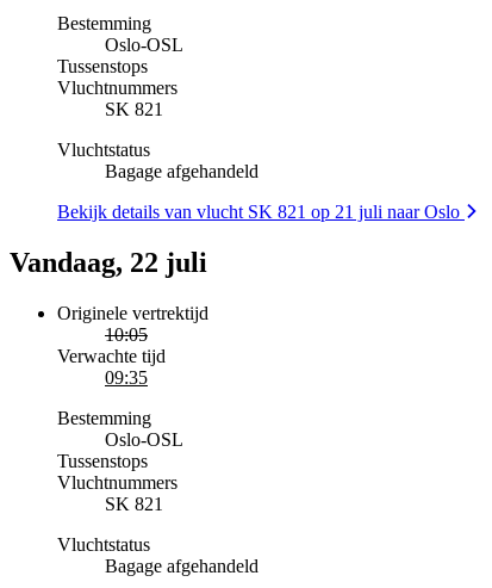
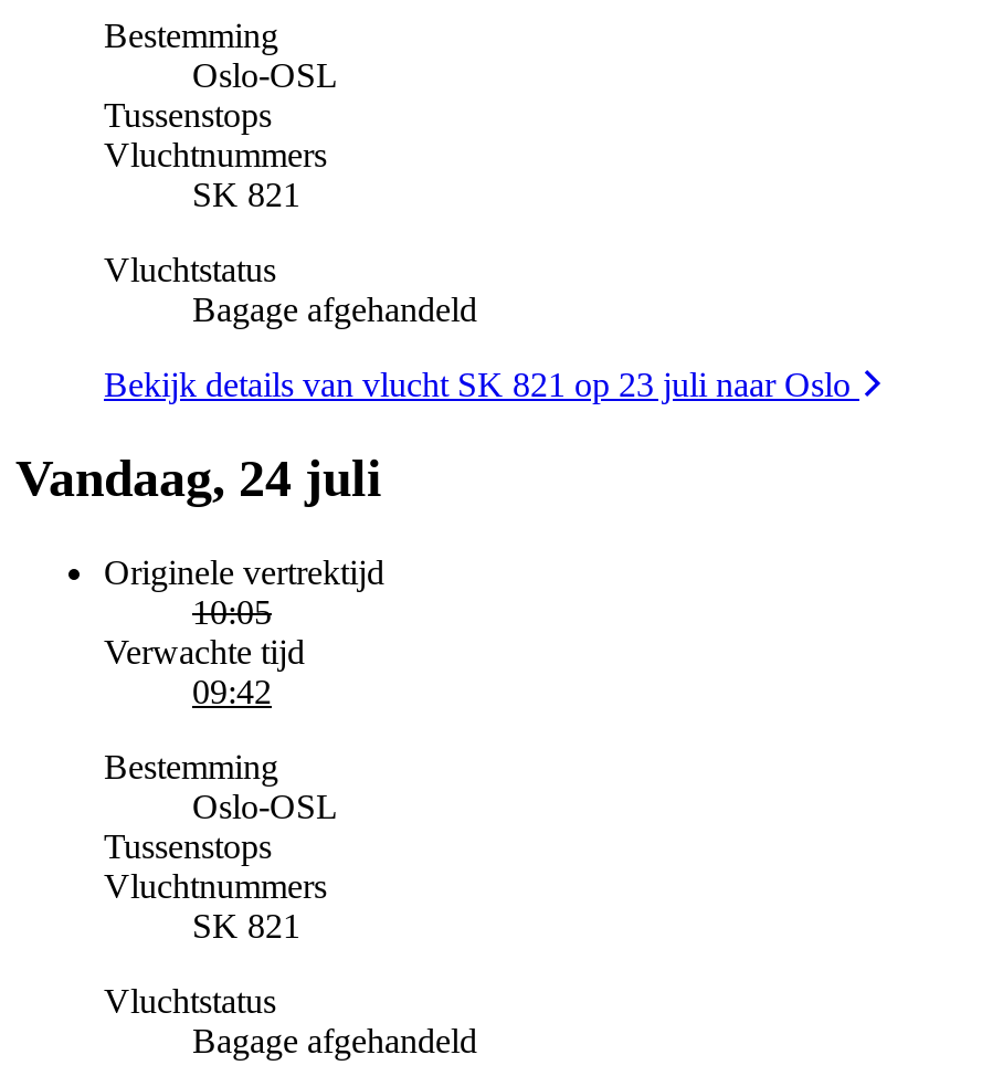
- Bekijk details van vlucht SK 821 op 21 juli naar Oslo
+ Bekijk details van vlucht SK 821 op 23 juli naar Oslo

- Vandaag, 22 juli
+ Vandaag, 24 juli

- 09:35
+ 09:42
